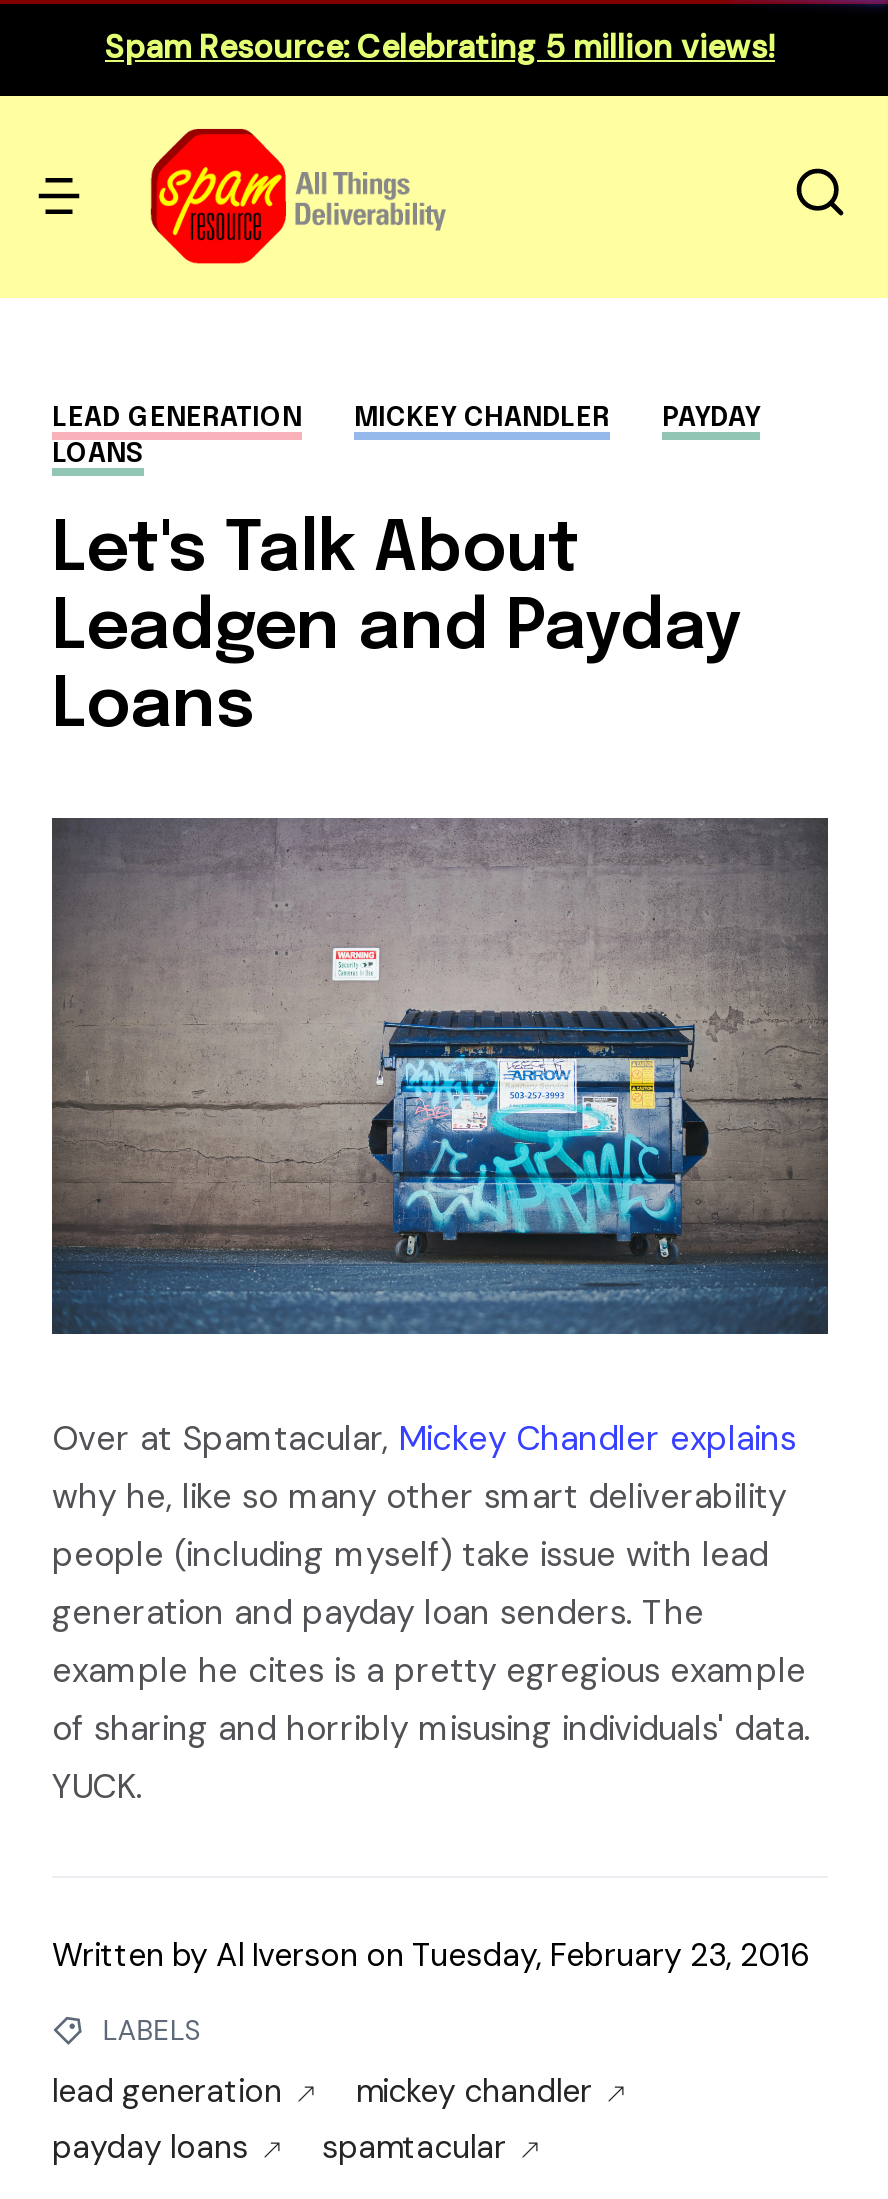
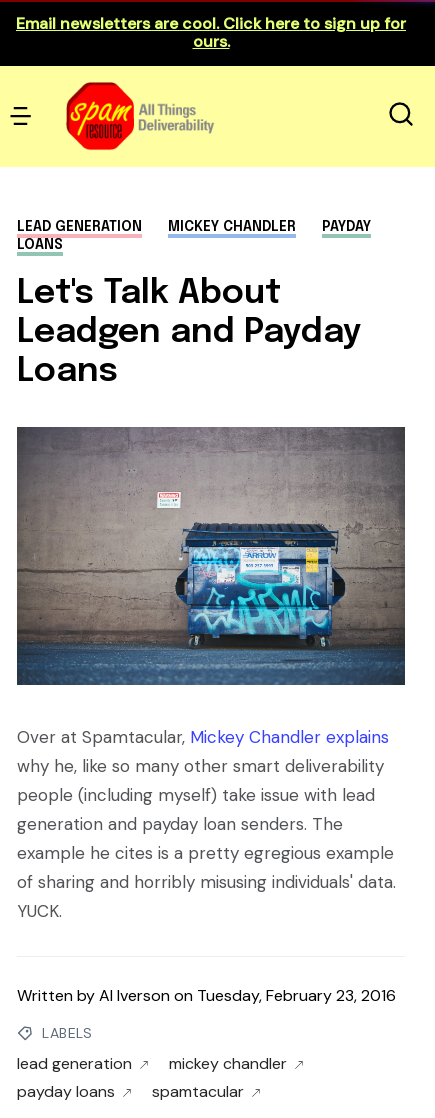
- Spam Resource: Celebrating 5 million views!
+ Email newsletters are cool. Click here to sign up for
+ ours.
